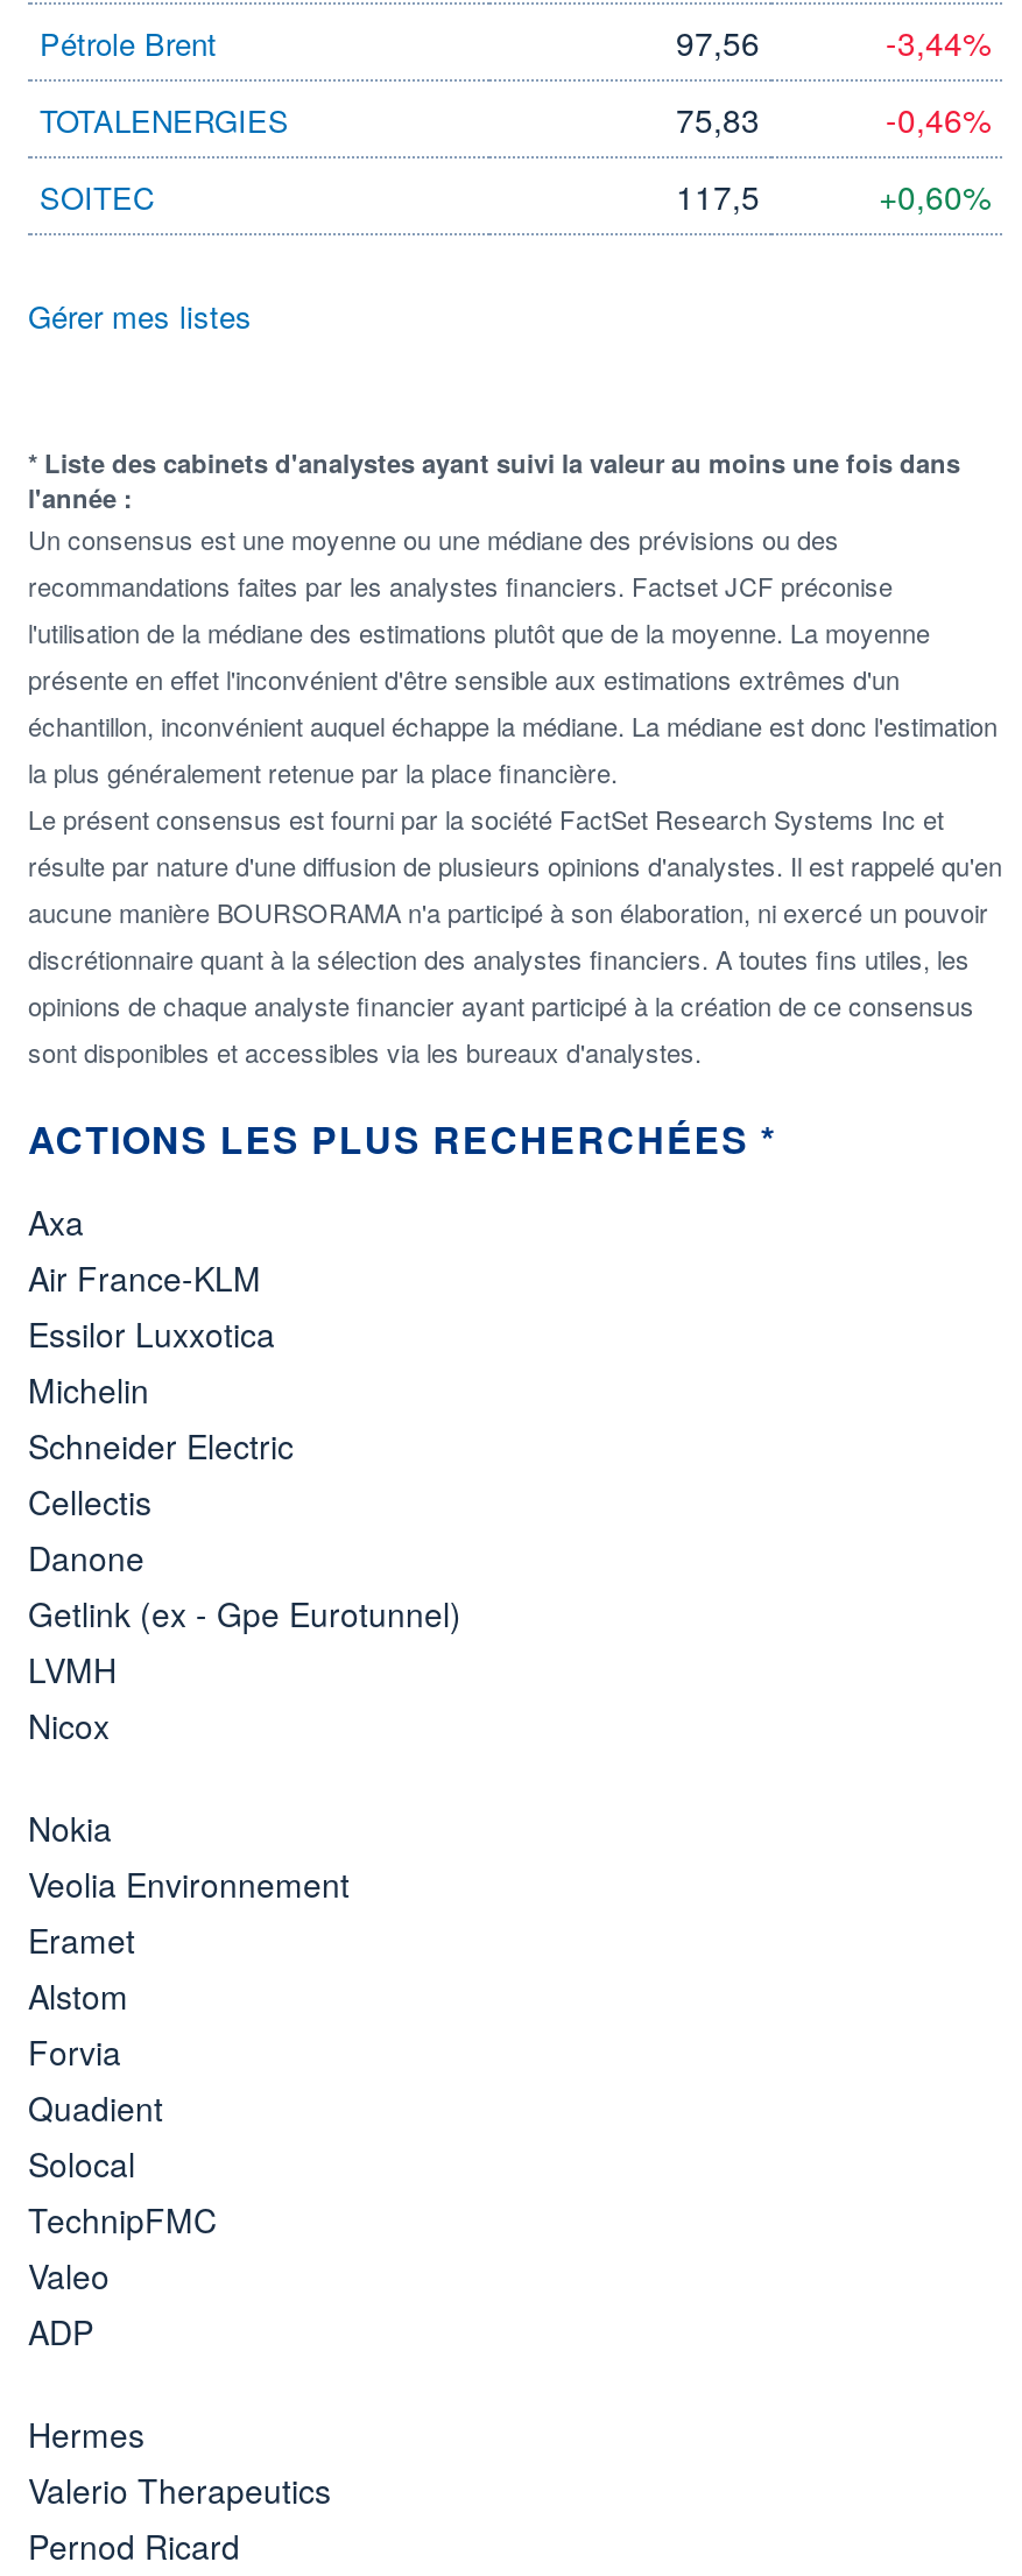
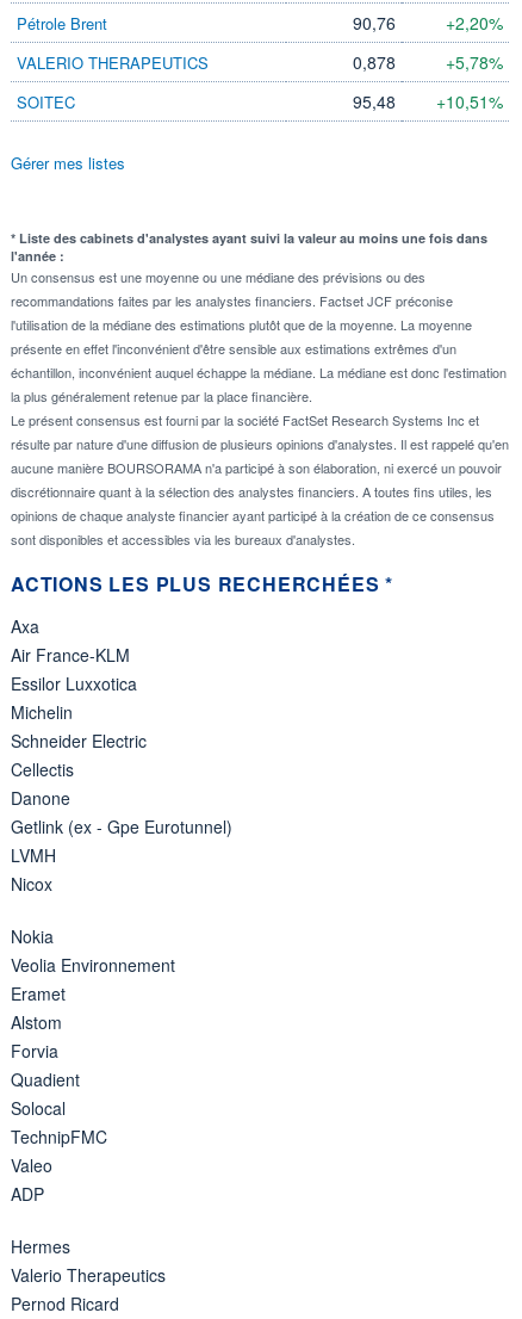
- 97,56
- -3,44%
+ 90,76
+ +2,20%

- TOTALENERGIES
- 75,83
- -0,46%
+ VALERIO THERAPEUTICS
+ 0,878
+ +5,78%

- 117,5
+ 95,48

- +0,60%
+ +10,51%
